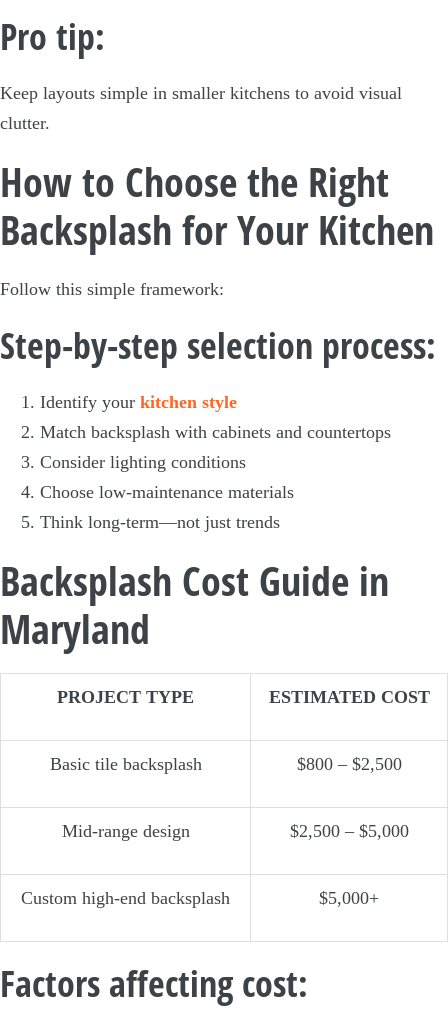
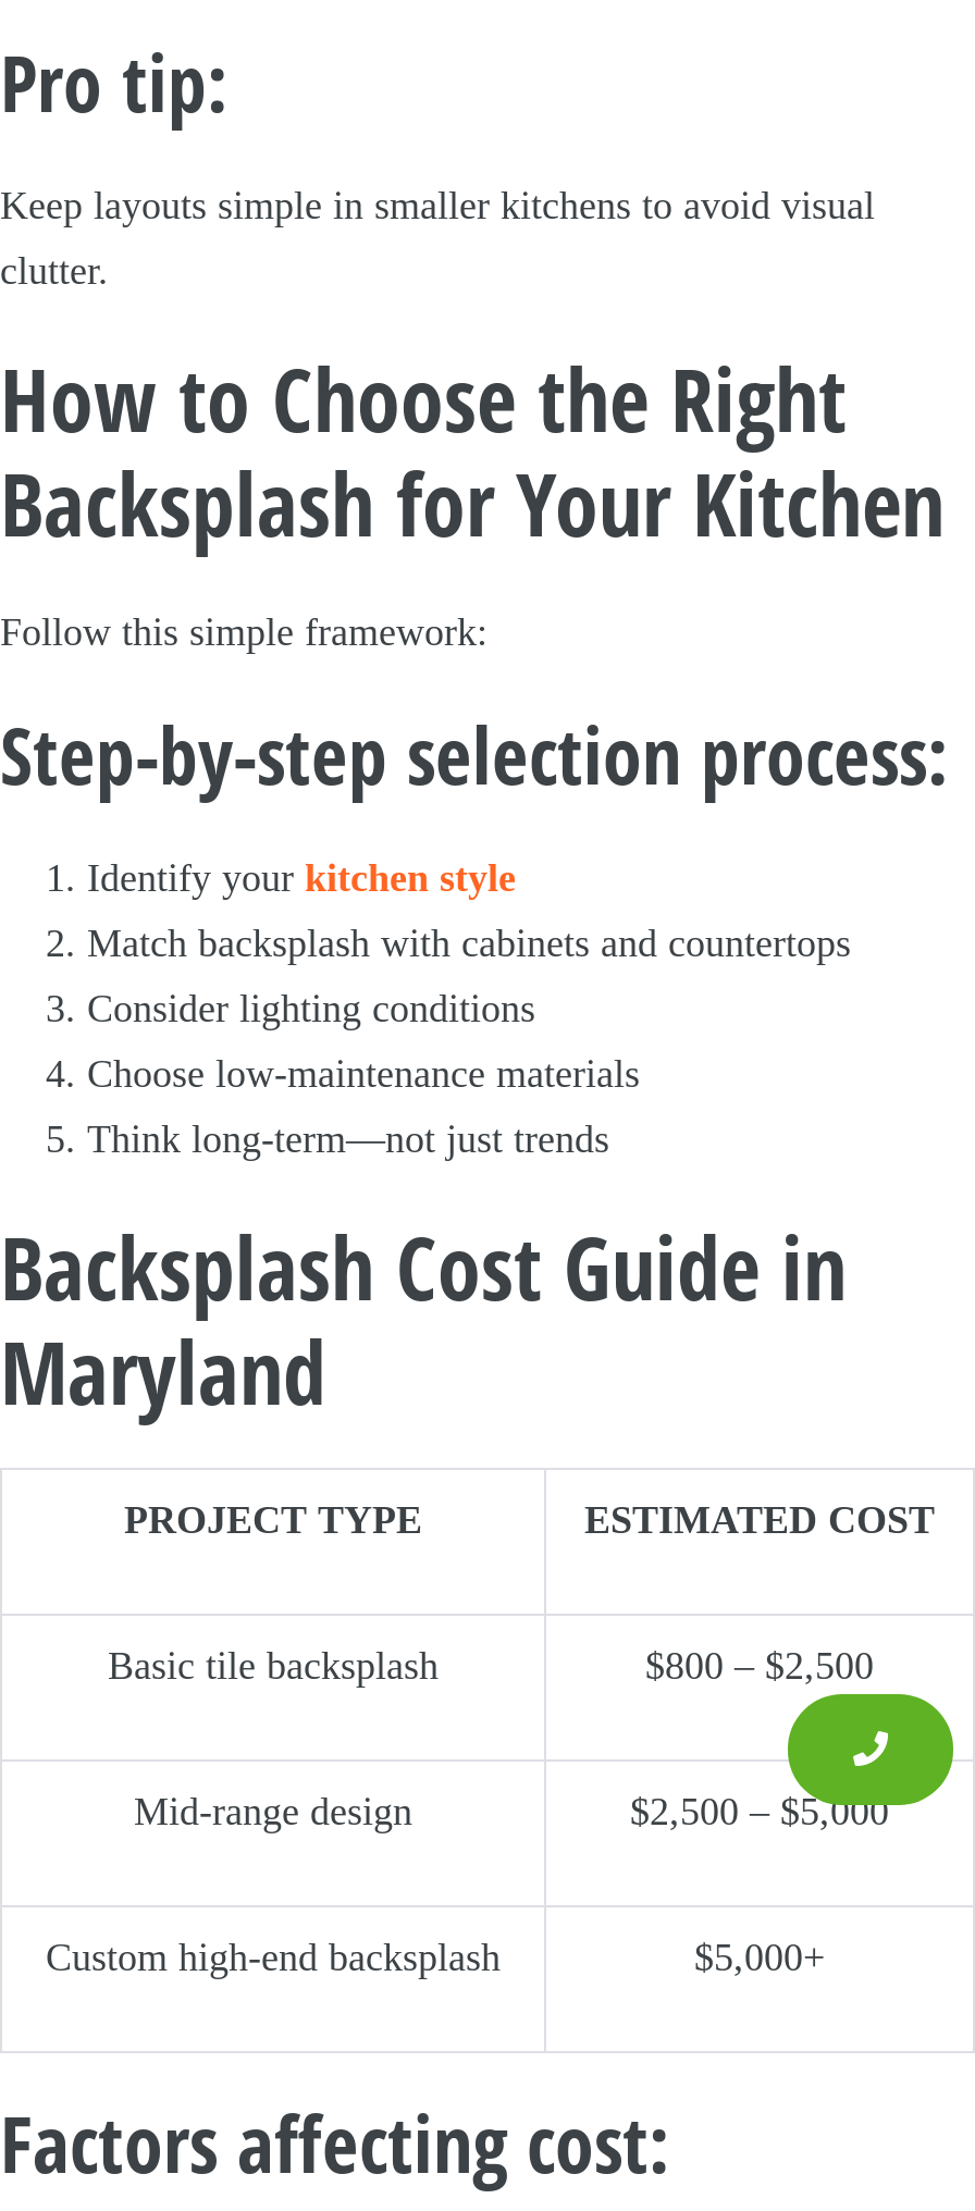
+ [image]
